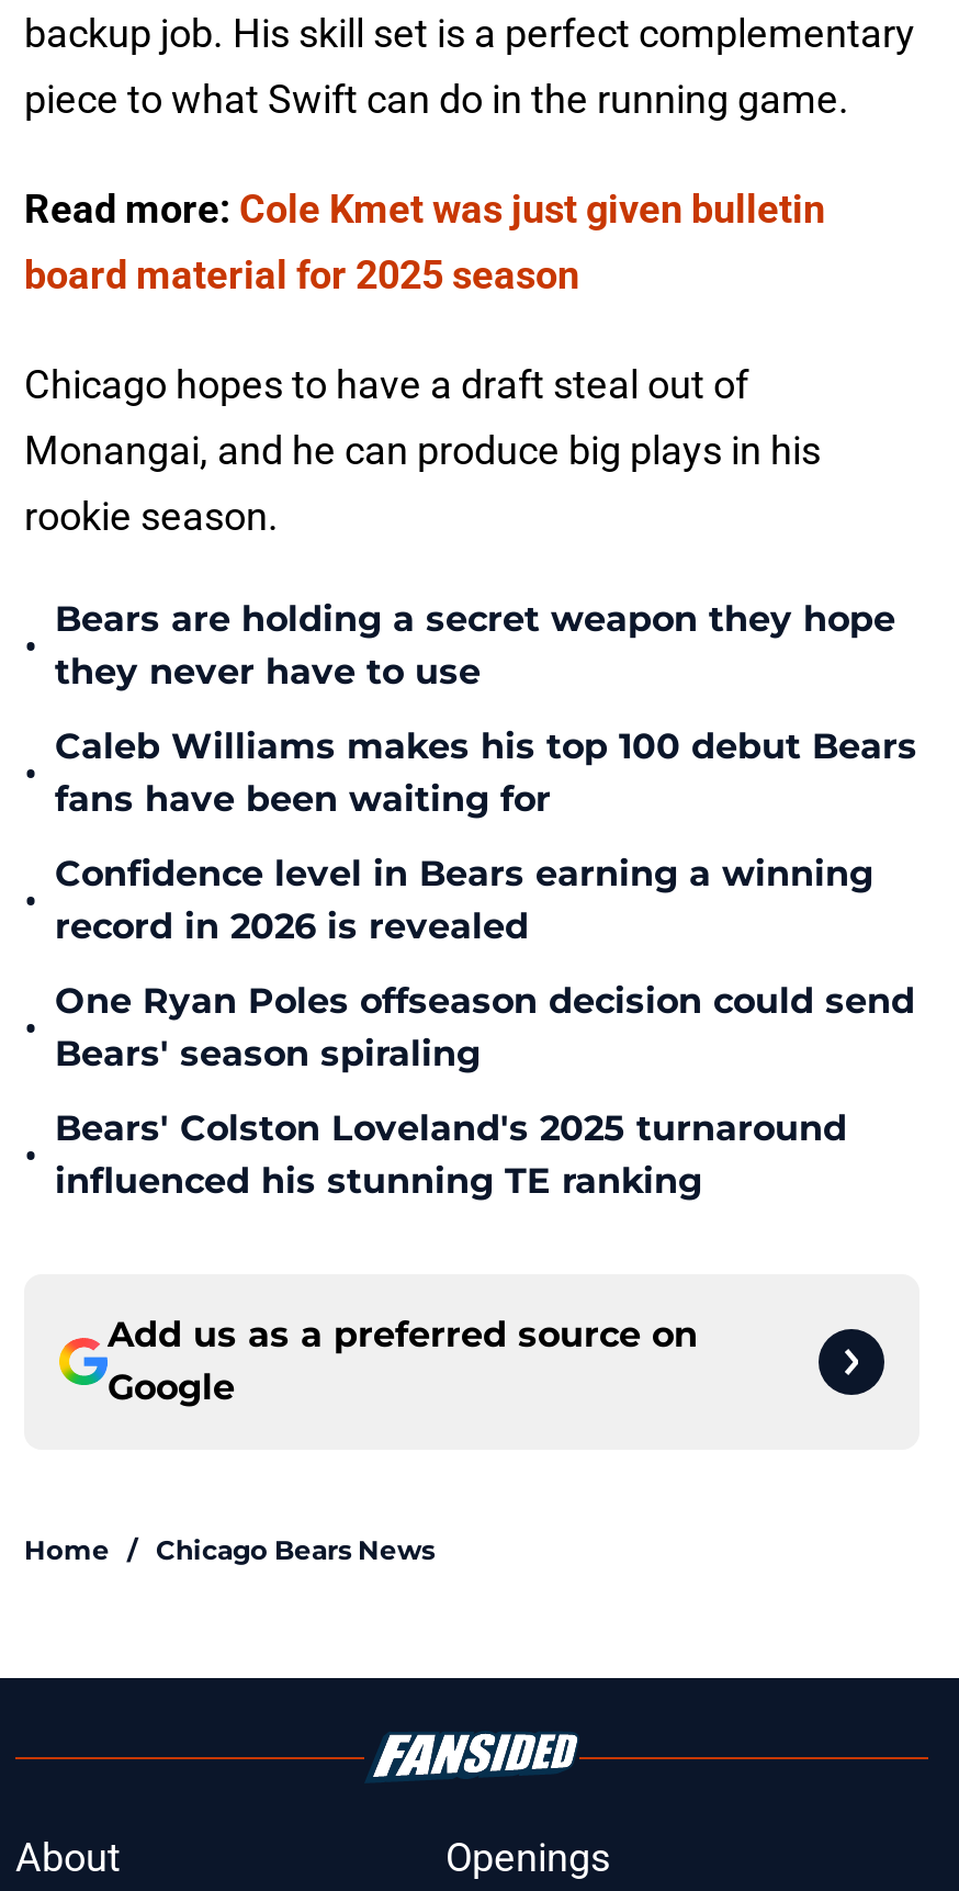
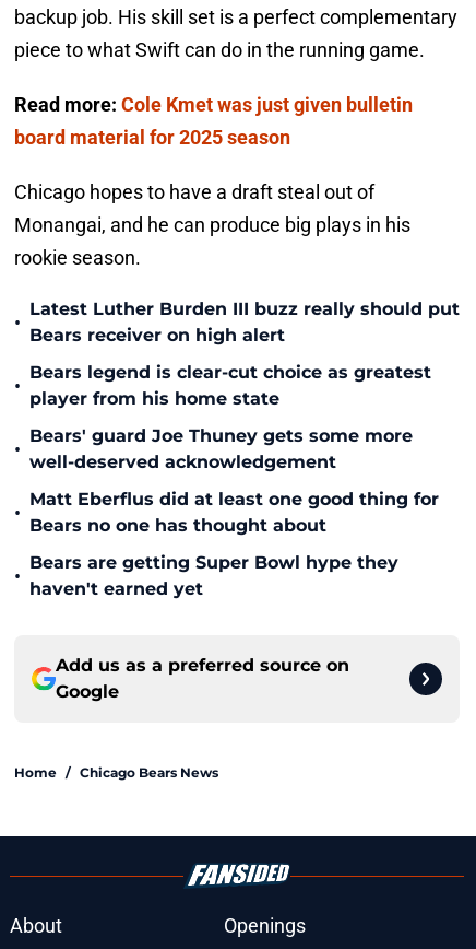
- Bears are holding a secret weapon they hope
- they never have to use
+ Latest Luther Burden III buzz really should put
+ Bears receiver on high alert

- Caleb Williams makes his top 100 debut Bears
- fans have been waiting for
+ Bears legend is clear-cut choice as greatest
+ player from his home state

- Confidence level in Bears earning a winning
- record in 2026 is revealed
+ Bears' guard Joe Thuney gets some more
+ well-deserved acknowledgement

- One Ryan Poles offseason decision could send
- Bears' season spiraling
+ Matt Eberflus did at least one good thing for
+ Bears no one has thought about

- Bears' Colston Loveland's 2025 turnaround
- influenced his stunning TE ranking
+ Bears are getting Super Bowl hype they
+ haven't earned yet
